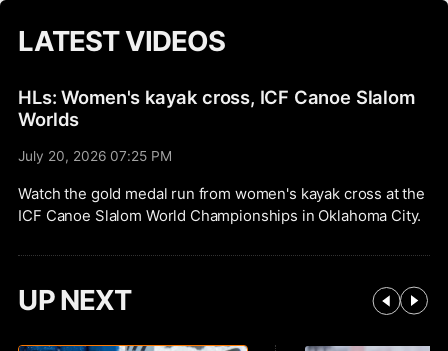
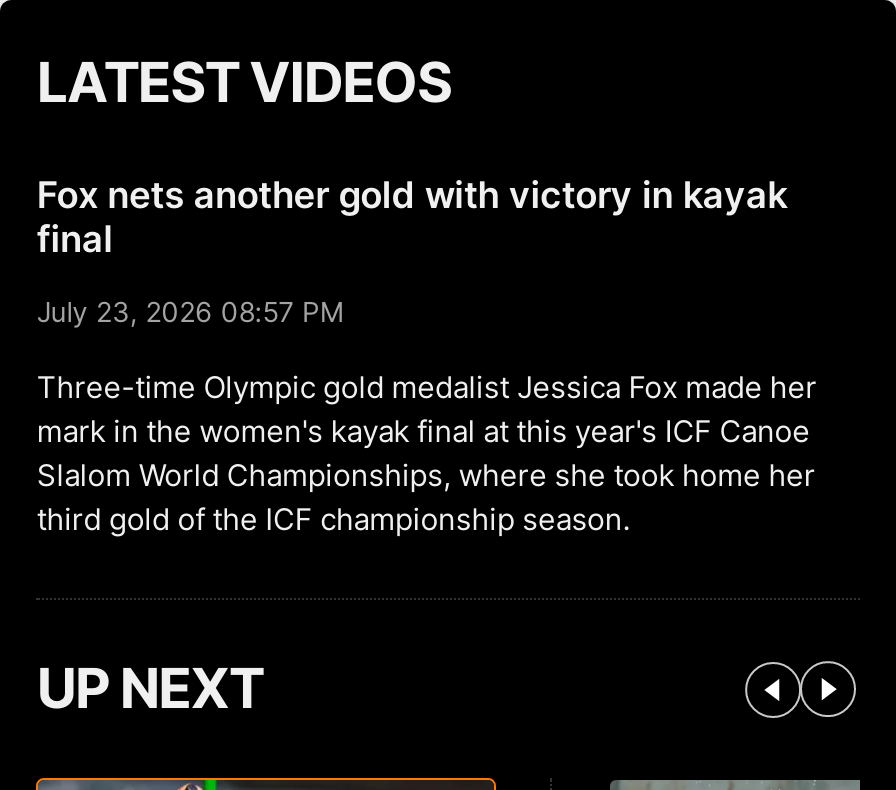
- HLs: Women's kayak cross, ICF Canoe Slalom
- Worlds
+ Fox nets another gold with victory in kayak
+ final

- July 20, 2026 07:25 PM
+ July 23, 2026 08:57 PM

- Watch the gold medal run from women's kayak cross at the
- ICF Canoe Slalom World Championships in Oklahoma City.
+ Three-time Olympic gold medalist Jessica Fox made her
+ mark in the women's kayak final at this year's ICF Canoe
+ Slalom World Championships, where she took home her
+ third gold of the ICF championship season.
